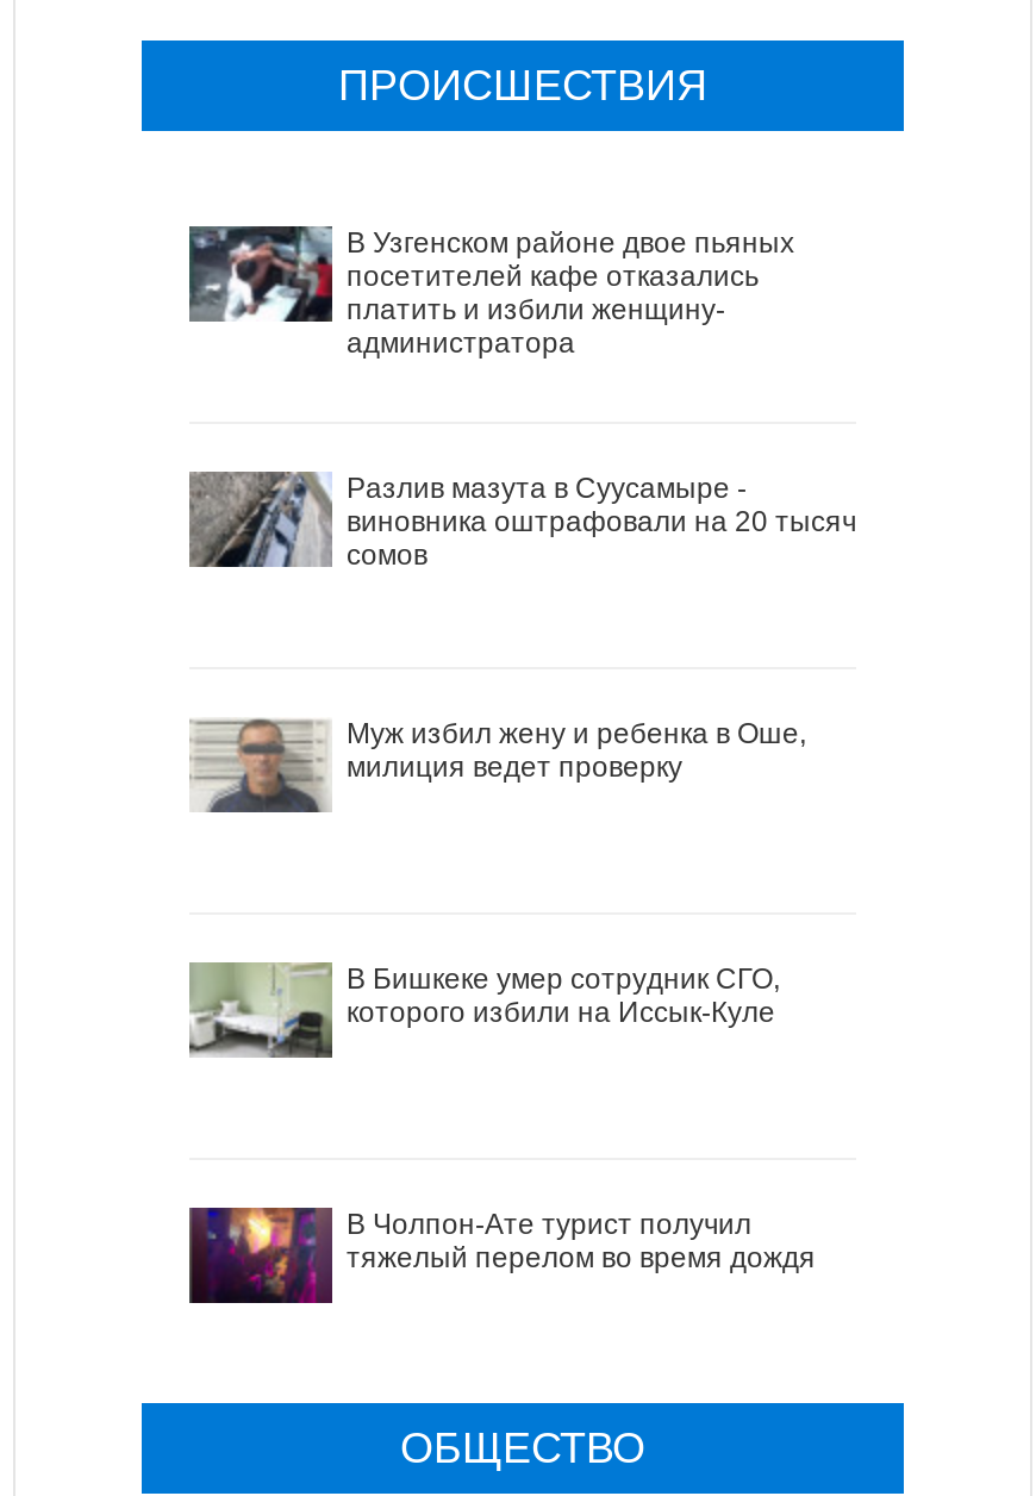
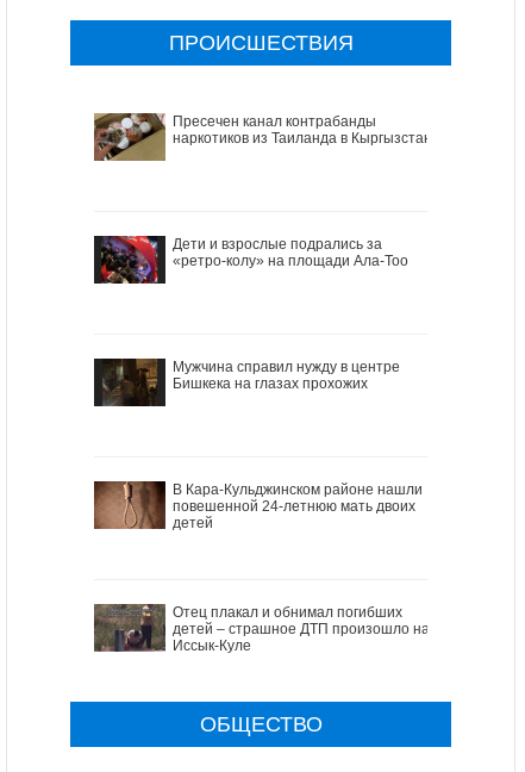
- [image]
- В Узгенском районе двое пьяных
- посетителей кафе отказались
- платить и избили женщину-
- администратора
+ [image]
+ Пресечен канал контрабанды
+ наркотиков из Таиланда в Кыргызстан

- [image]
- Разлив мазута в Суусамыре -
- виновника оштрафовали на 20 тысяч
- сомов
+ [image]
+ Дети и взрослые подрались за
+ «ретро-колу» на площади Ала-Тоо

- [image]
- Муж избил жену и ребенка в Оше,
- милиция ведет проверку
+ [image]
+ Мужчина справил нужду в центре
+ Бишкека на глазах прохожих

- [image]
- В Бишкеке умер сотрудник СГО,
- которого избили на Иссык-Куле
+ [image]
+ В Кара-Кульджинском районе нашли
+ повешенной 24-летнюю мать двоих
+ детей

- [image]
- В Чолпон-Ате турист получил
- тяжелый перелом во время дождя
+ [image]
+ Отец плакал и обнимал погибших
+ детей – страшное ДТП произошло на
+ Иссык-Куле
